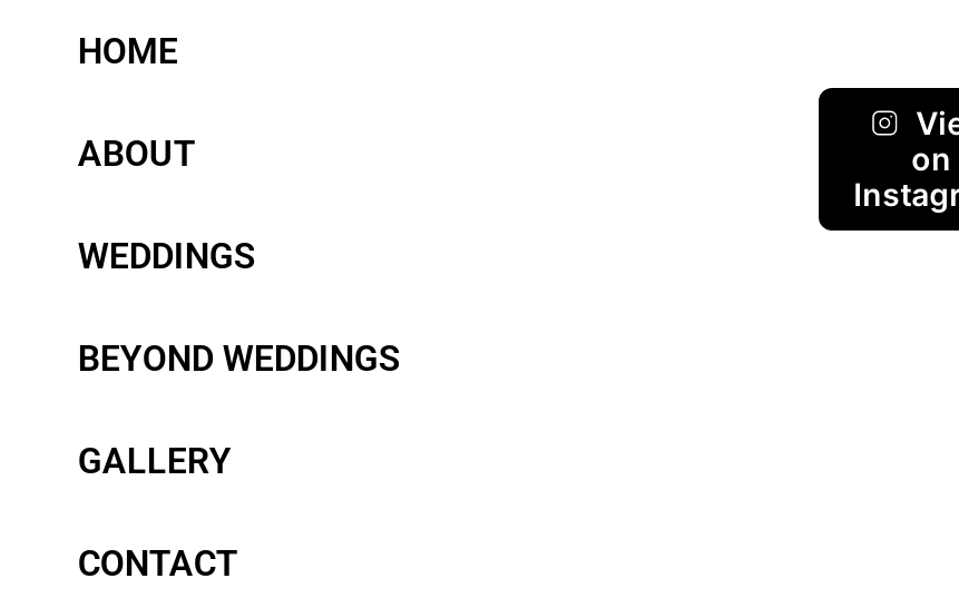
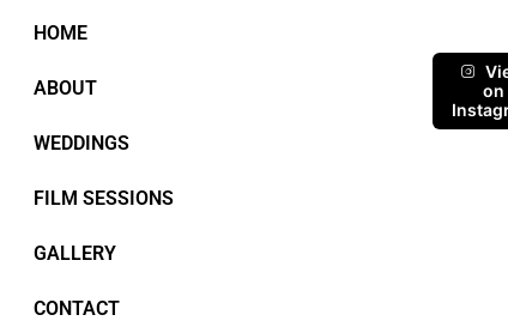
- BEYOND WEDDINGS
+ FILM SESSIONS
